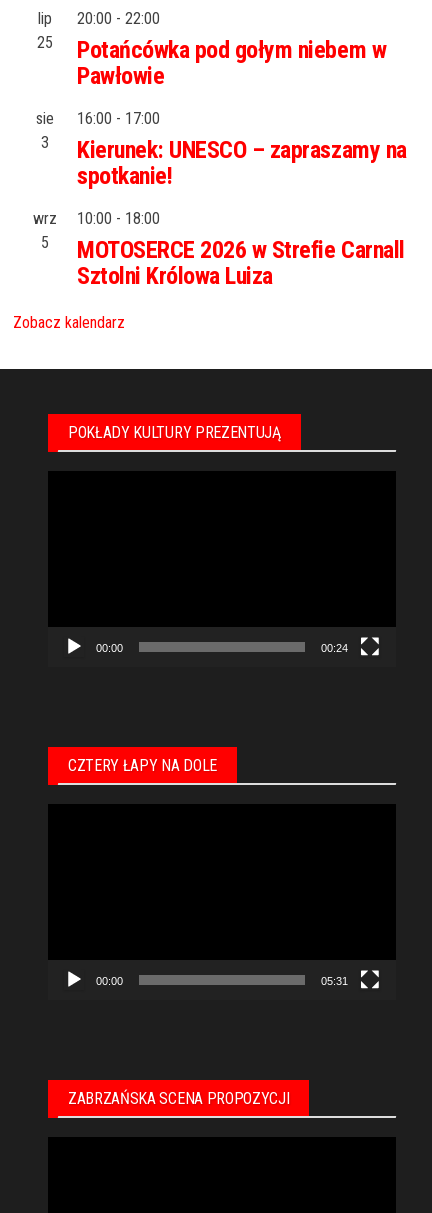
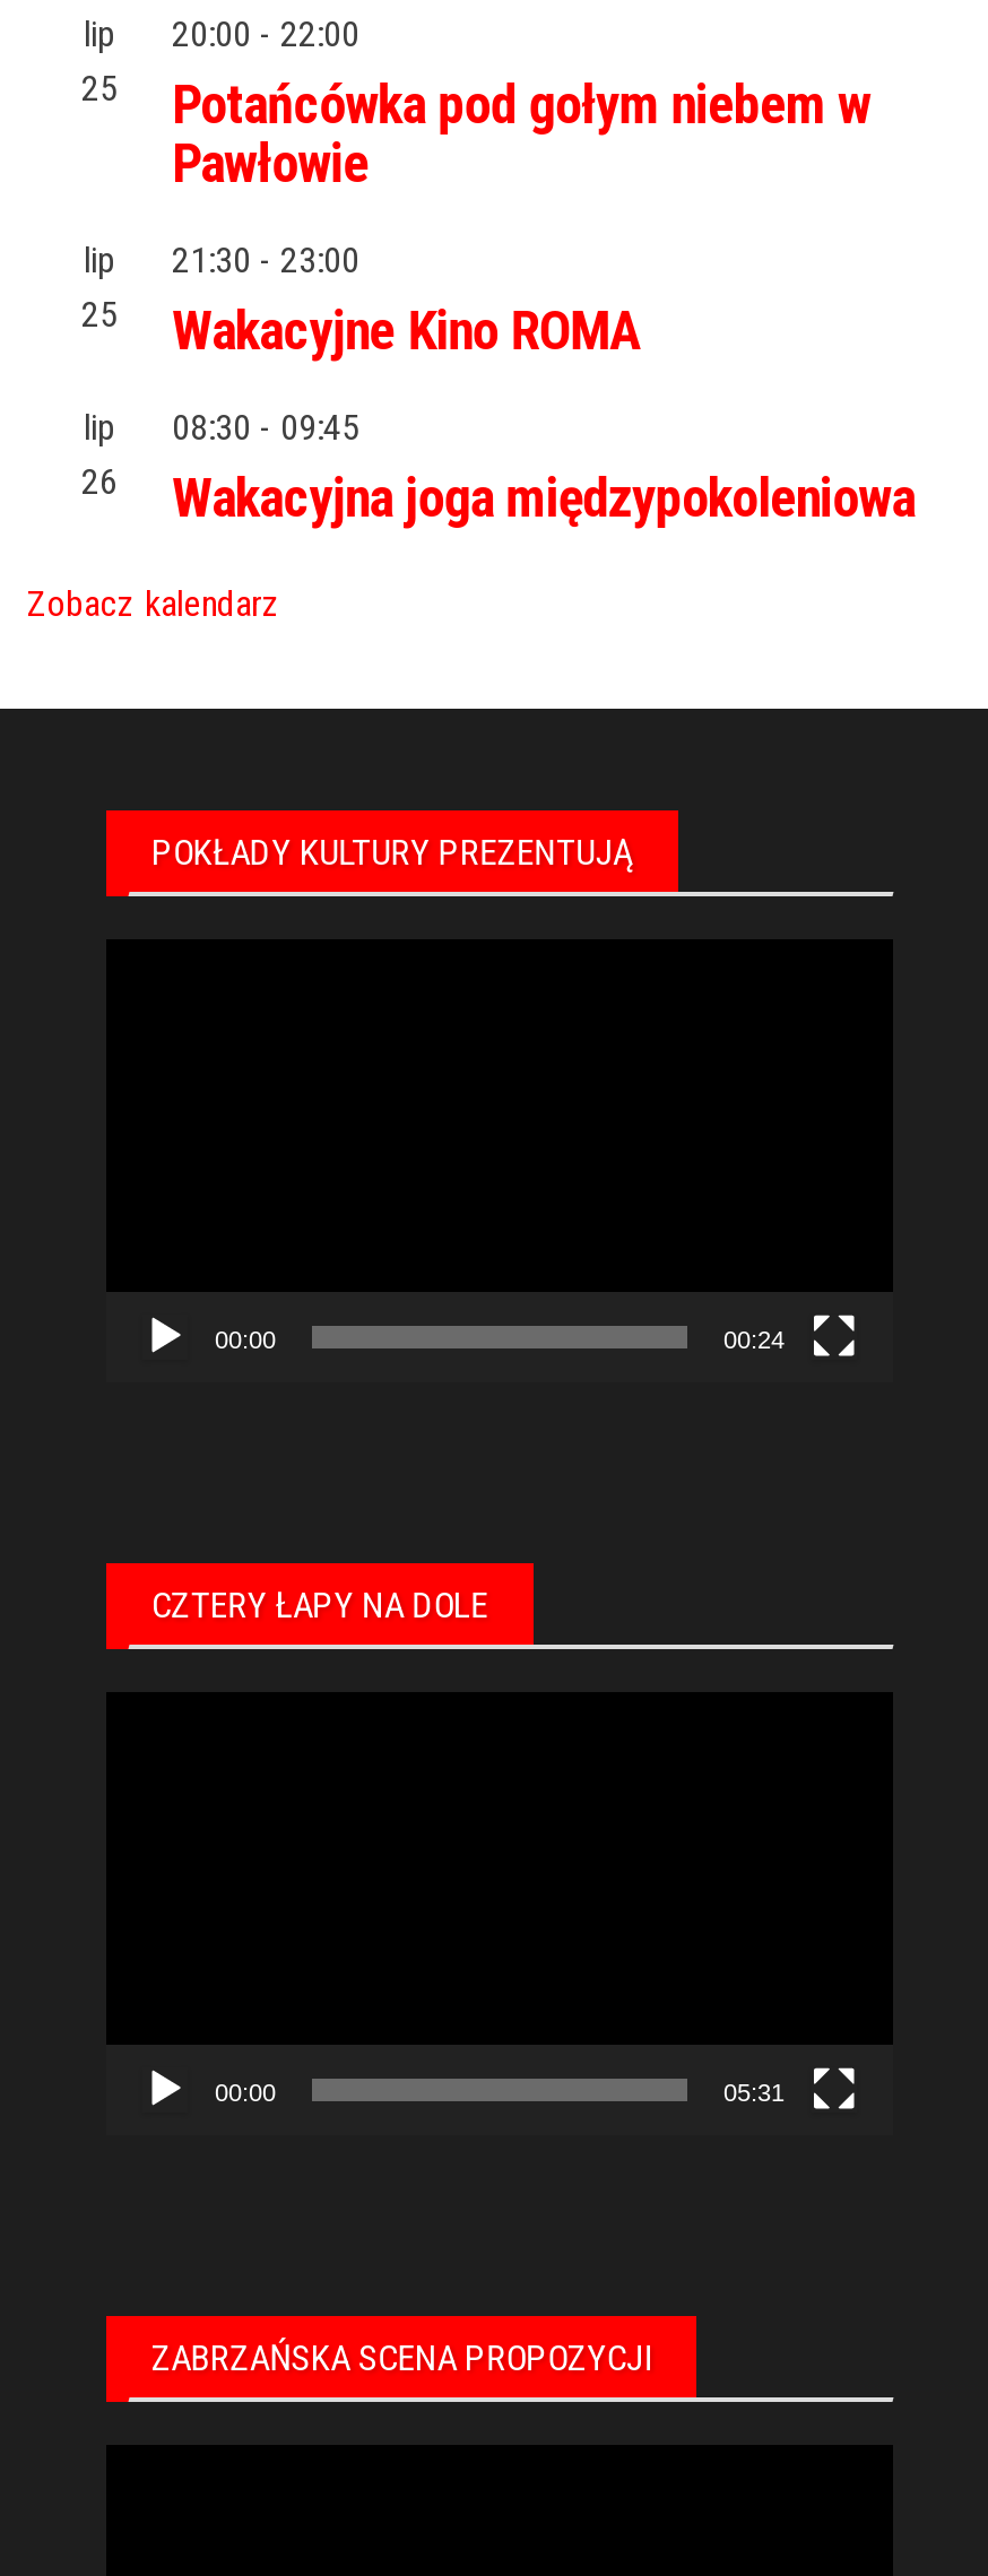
- sie
- 3
+ lip
+ 25

- 16:00 - 17:00
- Kierunek: UNESCO – zapraszamy na
- spotkanie!
+ 21:30 - 23:00
+ Wakacyjne Kino ROMA

- wrz
- 5
+ lip
+ 26

- 10:00 - 18:00
- MOTOSERCE 2026 w Strefie Carnall
- Sztolni Królowa Luiza
+ 08:30 - 09:45
+ Wakacyjna joga międzypokoleniowa
